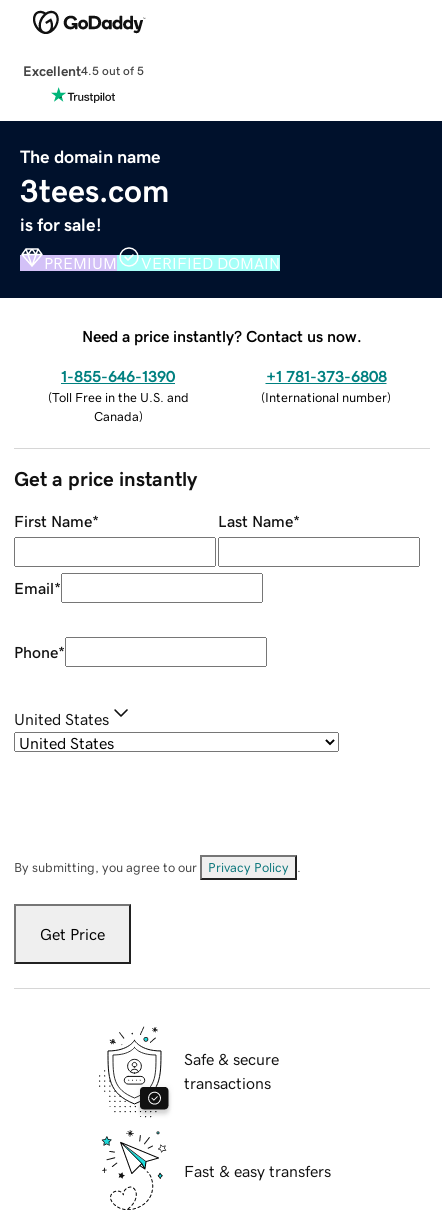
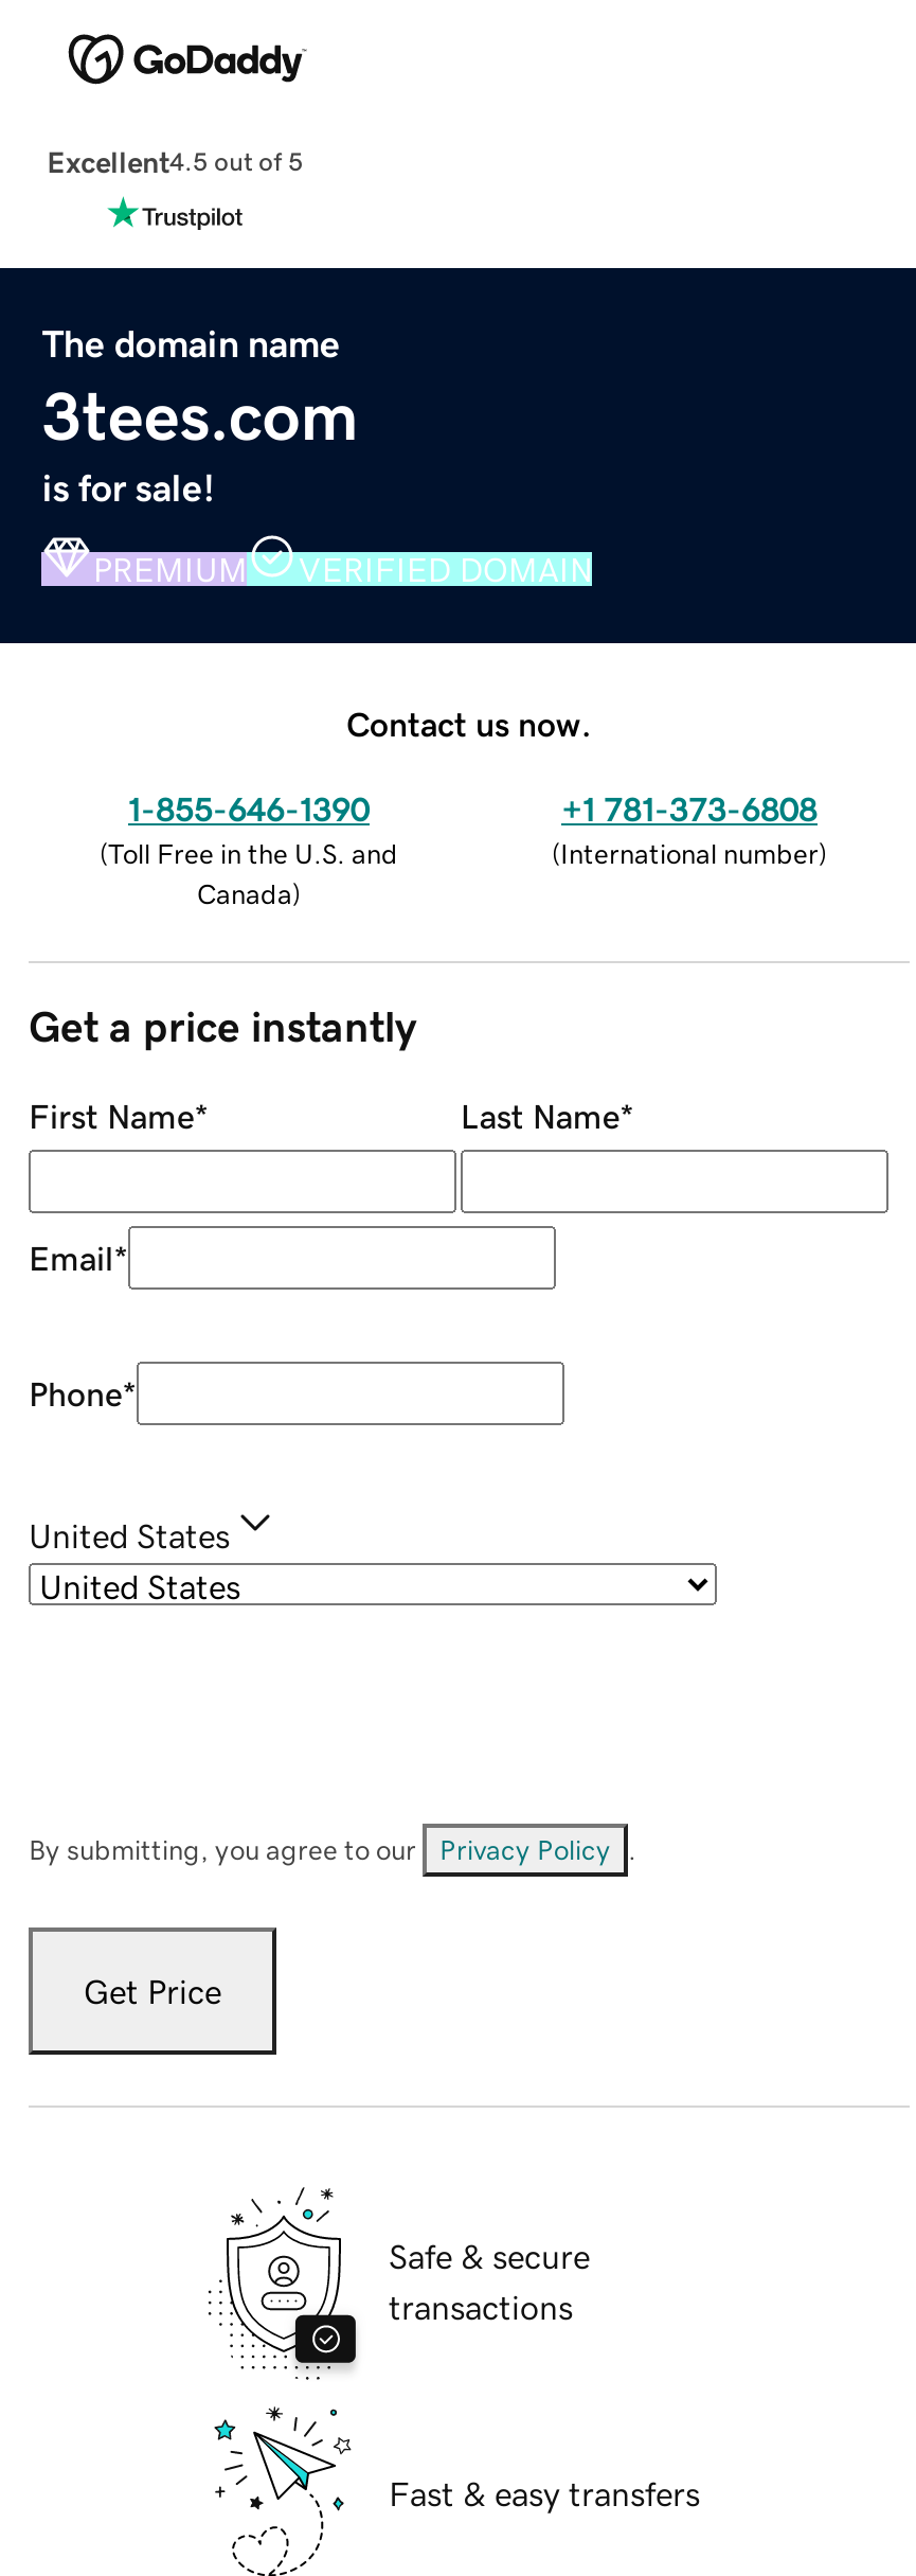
- Need a price instantly? Contact us now.
+ Contact us now.
